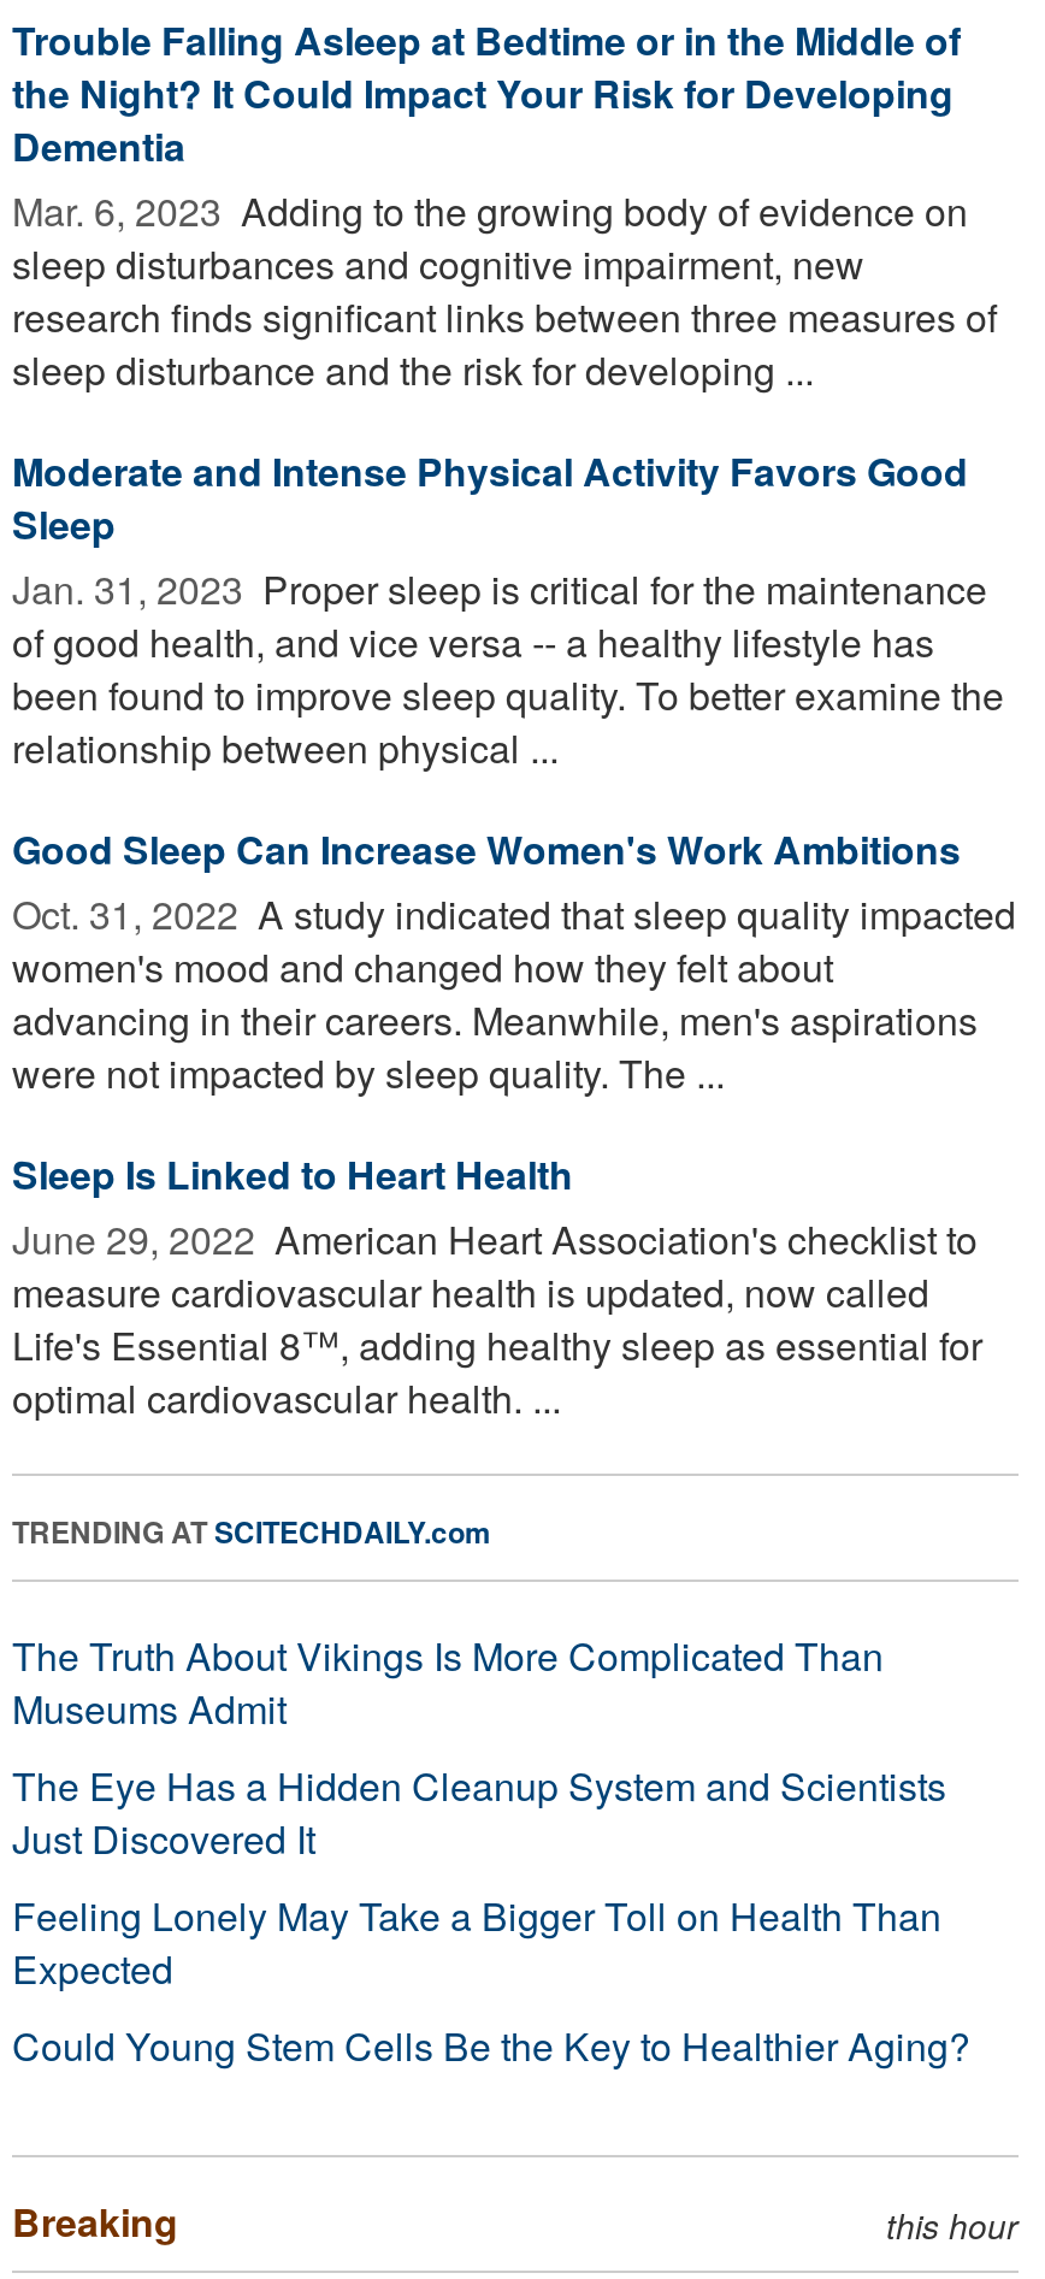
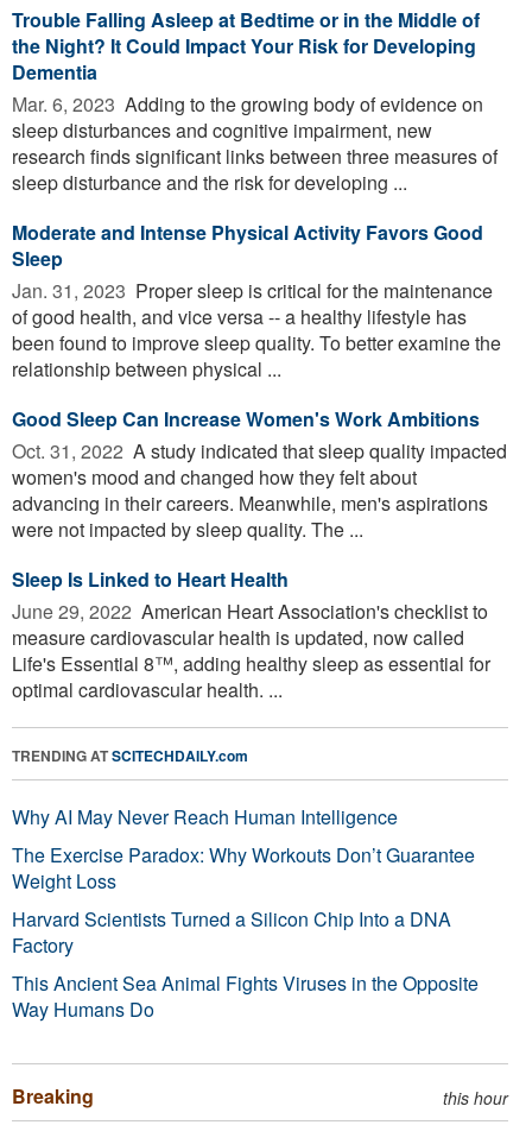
- The Truth About Vikings Is More Complicated Than
- Museums Admit
- The Eye Has a Hidden Cleanup System and Scientists
- Just Discovered It
- Feeling Lonely May Take a Bigger Toll on Health Than
- Expected
- Could Young Stem Cells Be the Key to Healthier Aging?
+ Why AI May Never Reach Human Intelligence
+ The Exercise Paradox: Why Workouts Don’t Guarantee
+ Weight Loss
+ Harvard Scientists Turned a Silicon Chip Into a DNA
+ Factory
+ This Ancient Sea Animal Fights Viruses in the Opposite
+ Way Humans Do
